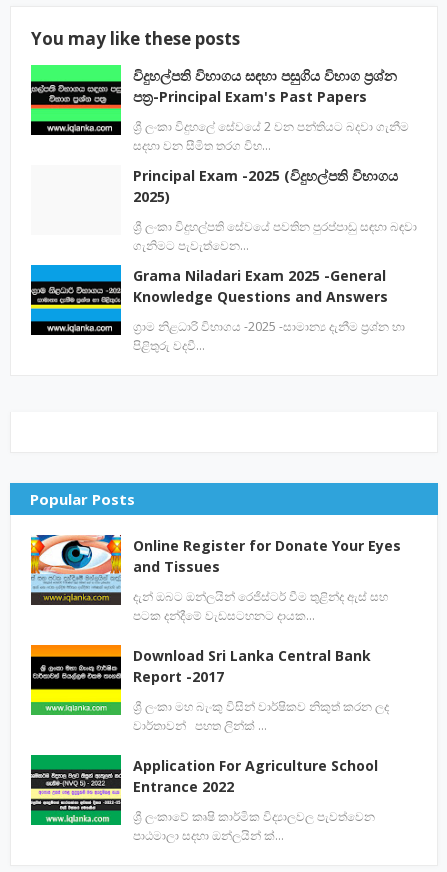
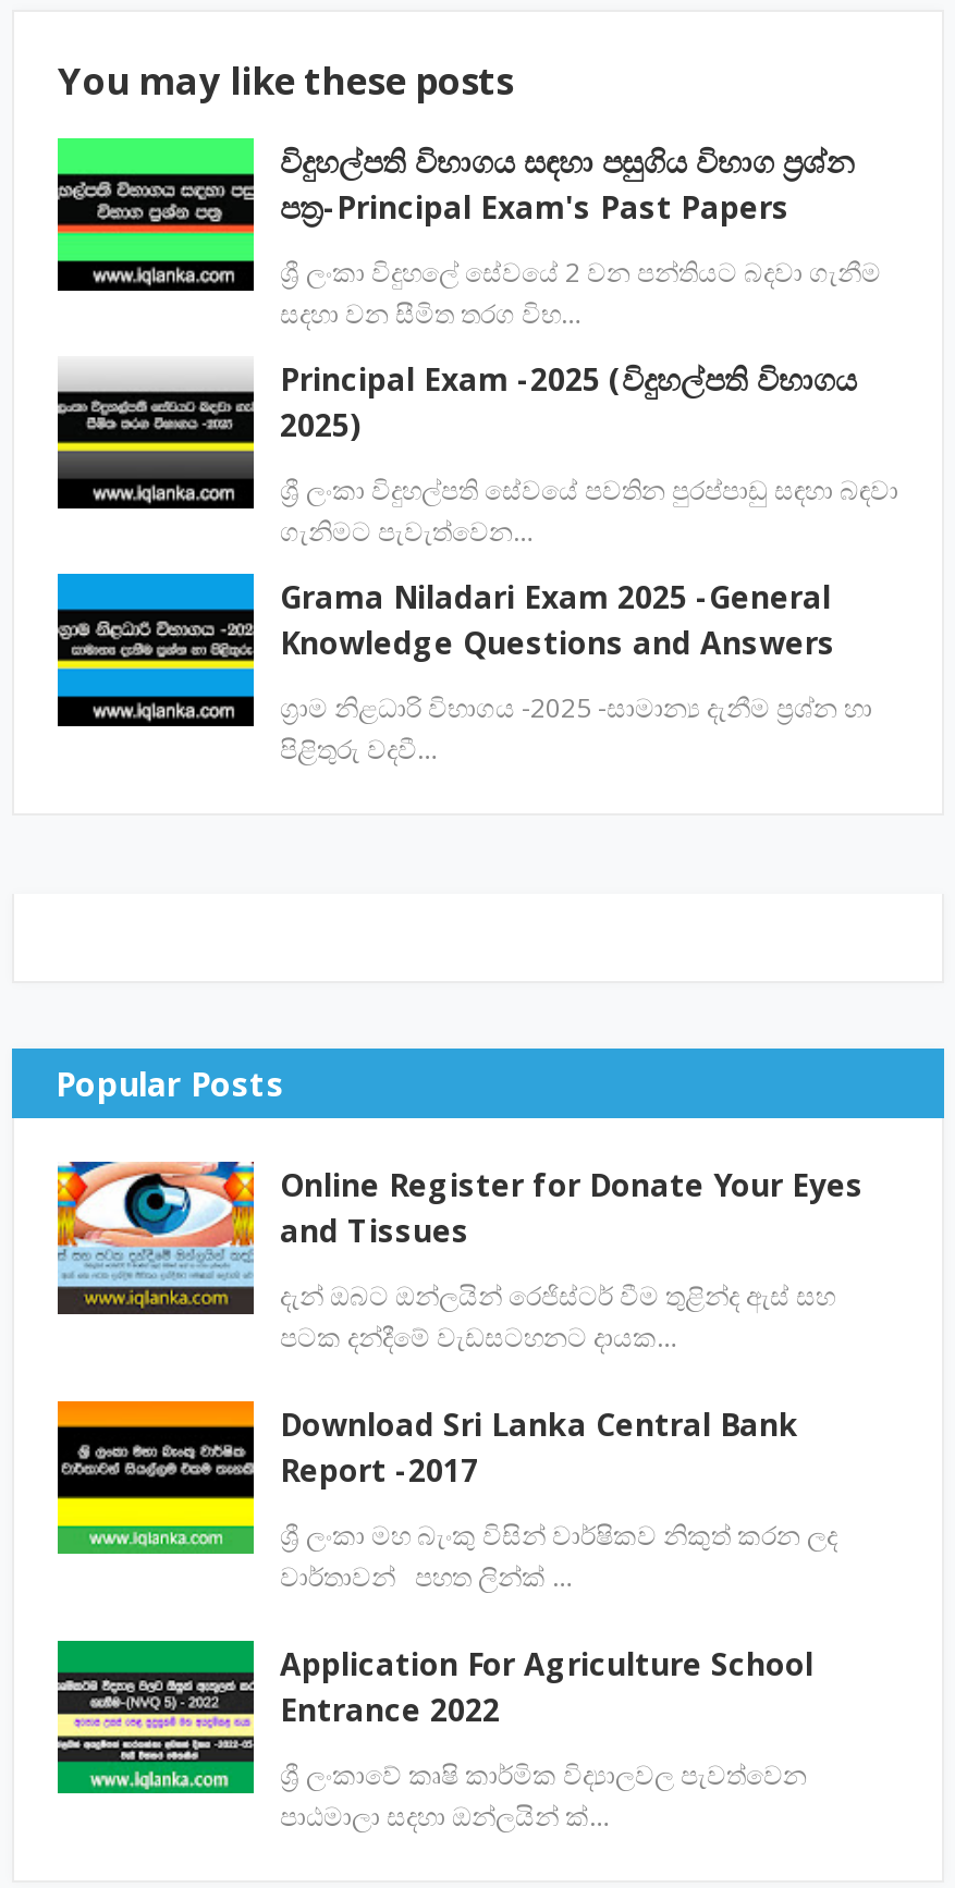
+ [image]
